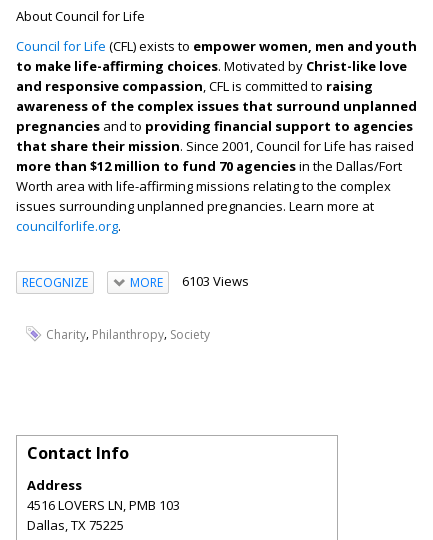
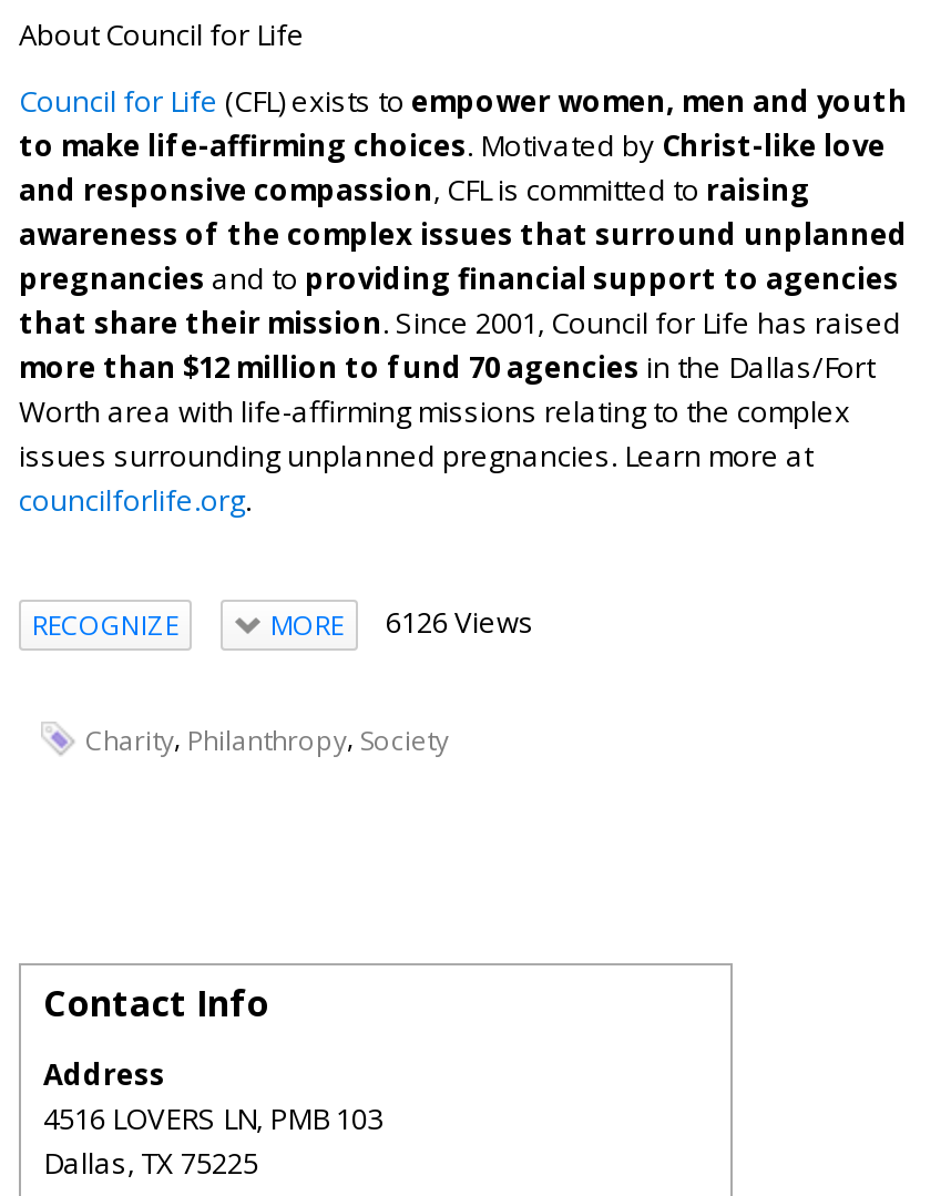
- MORE 6103 Views
+ MORE 6126 Views
